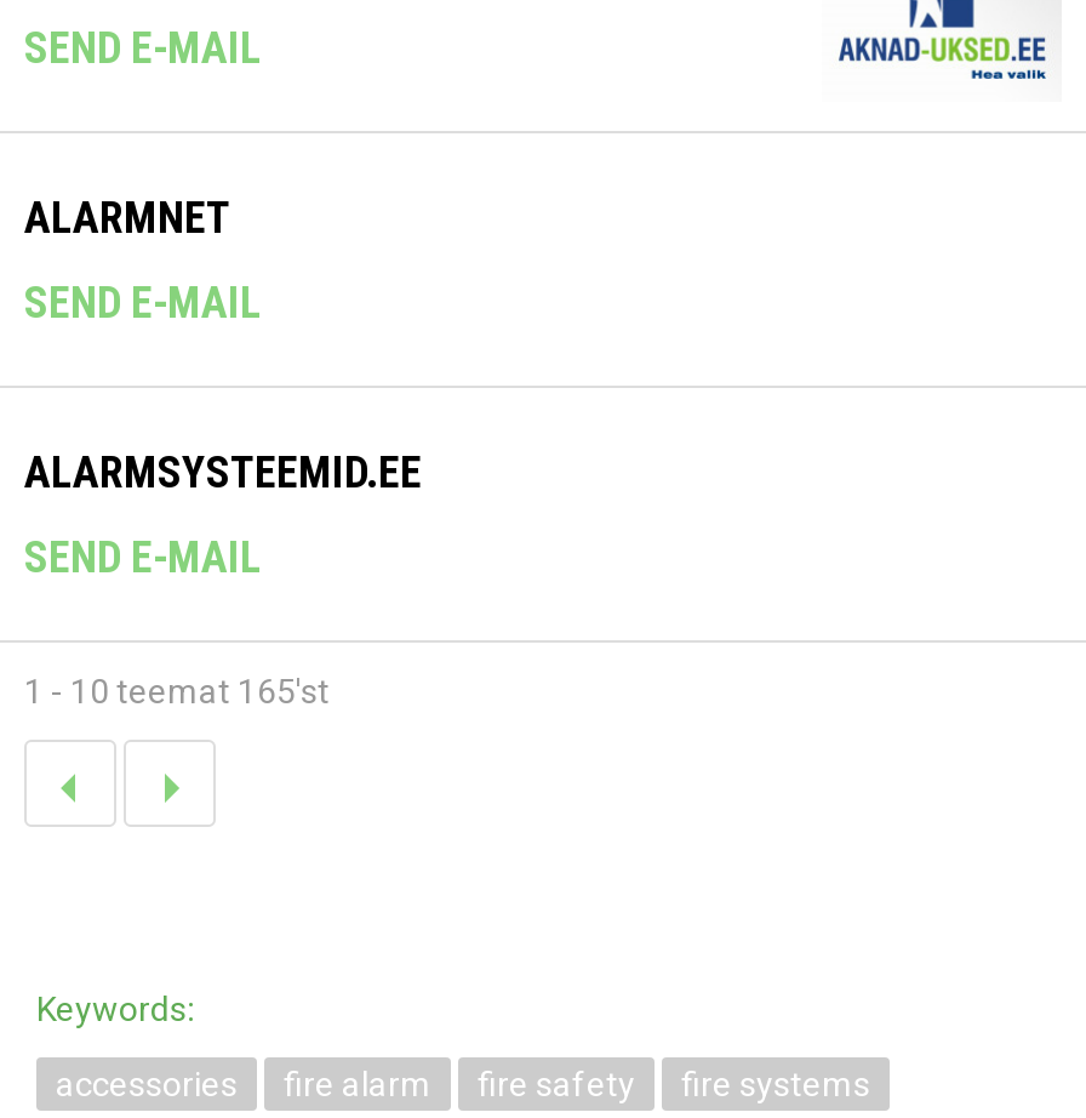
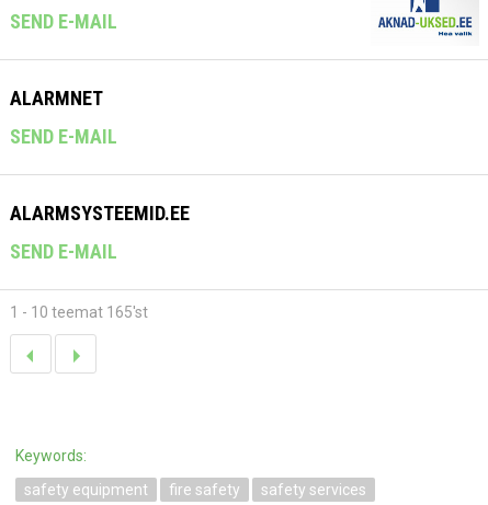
- accessories
- fire alarm
+ safety equipment

- fire systems
+ safety services
